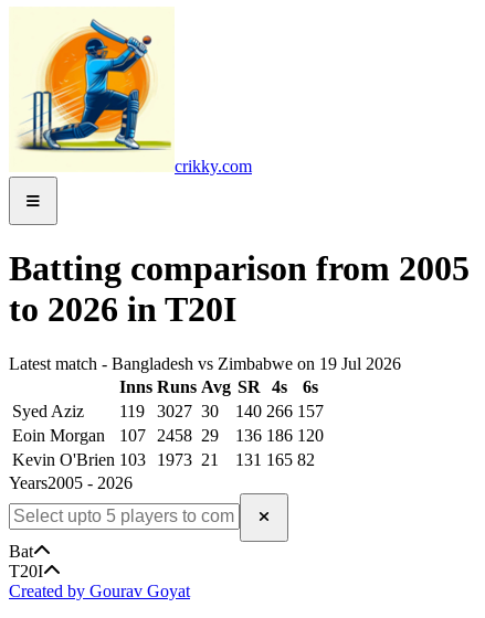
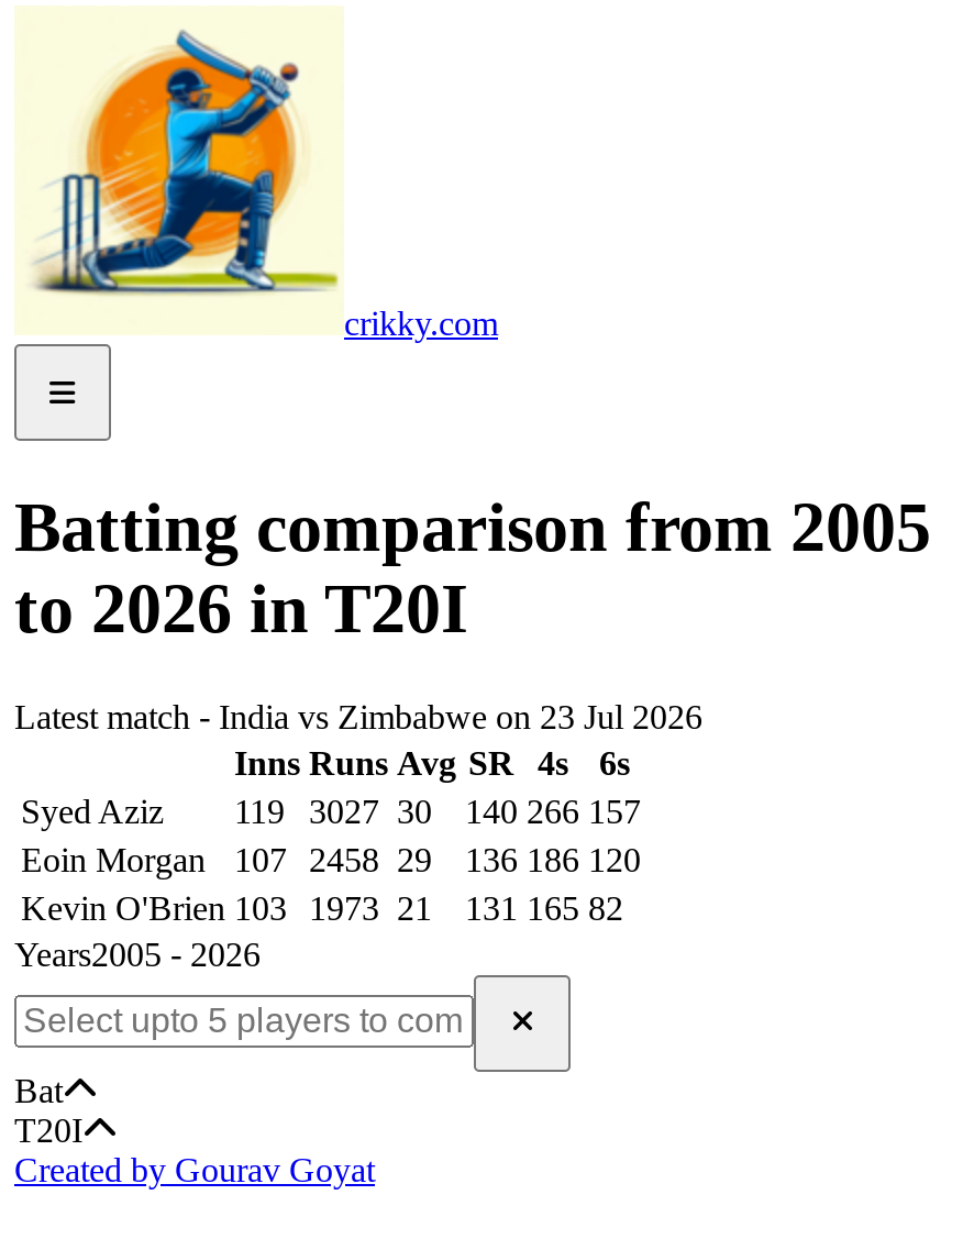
- Latest match - Bangladesh vs Zimbabwe on 19 Jul 2026
+ Latest match - India vs Zimbabwe on 23 Jul 2026
